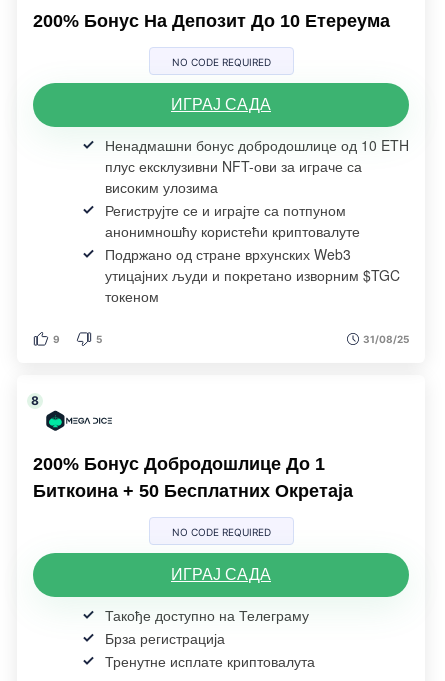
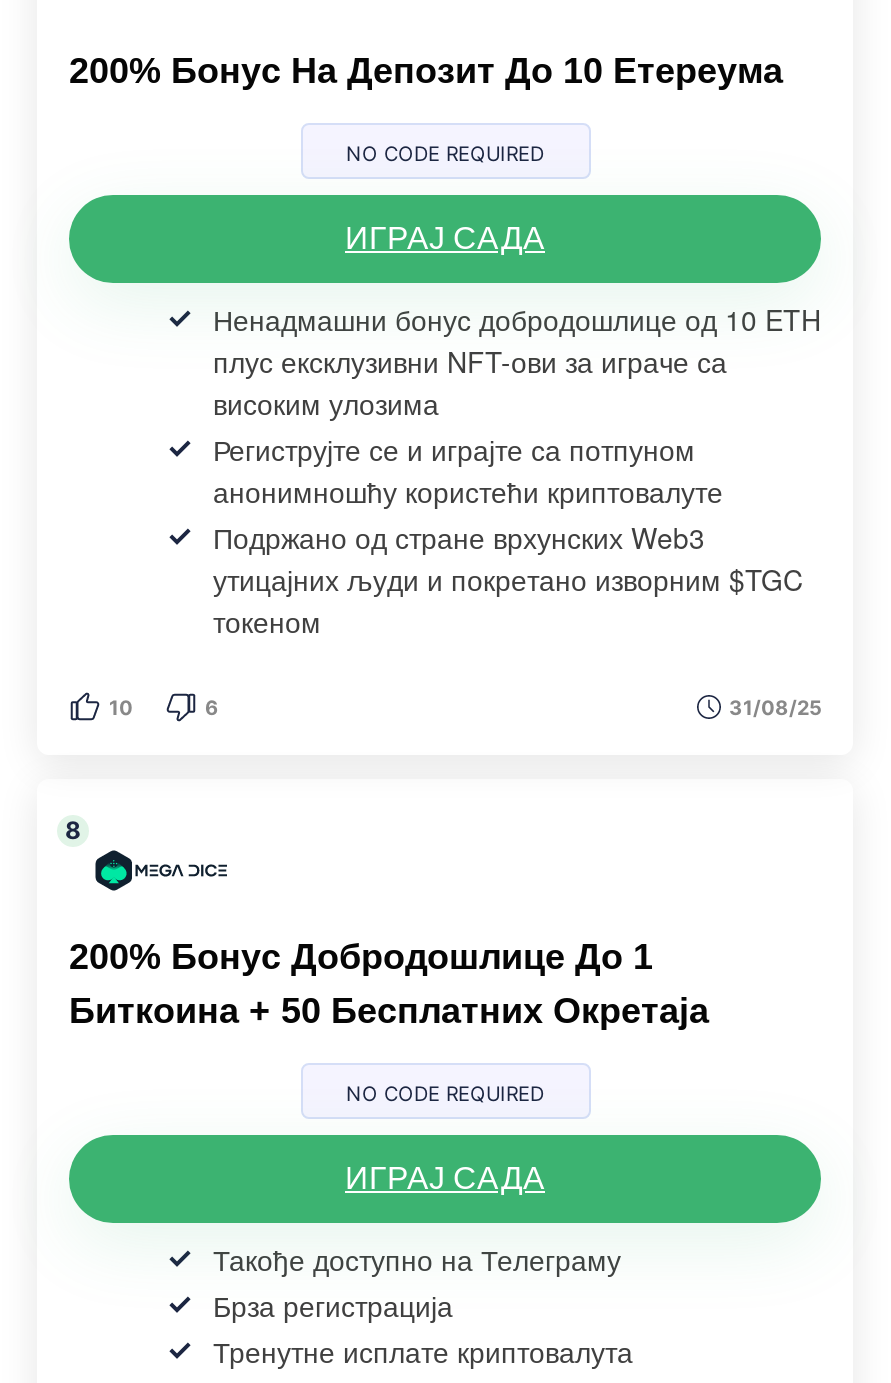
- 9
+ 10

- 5
+ 6
